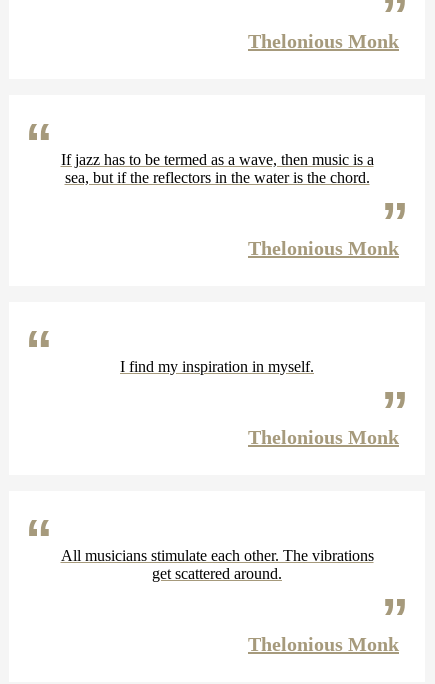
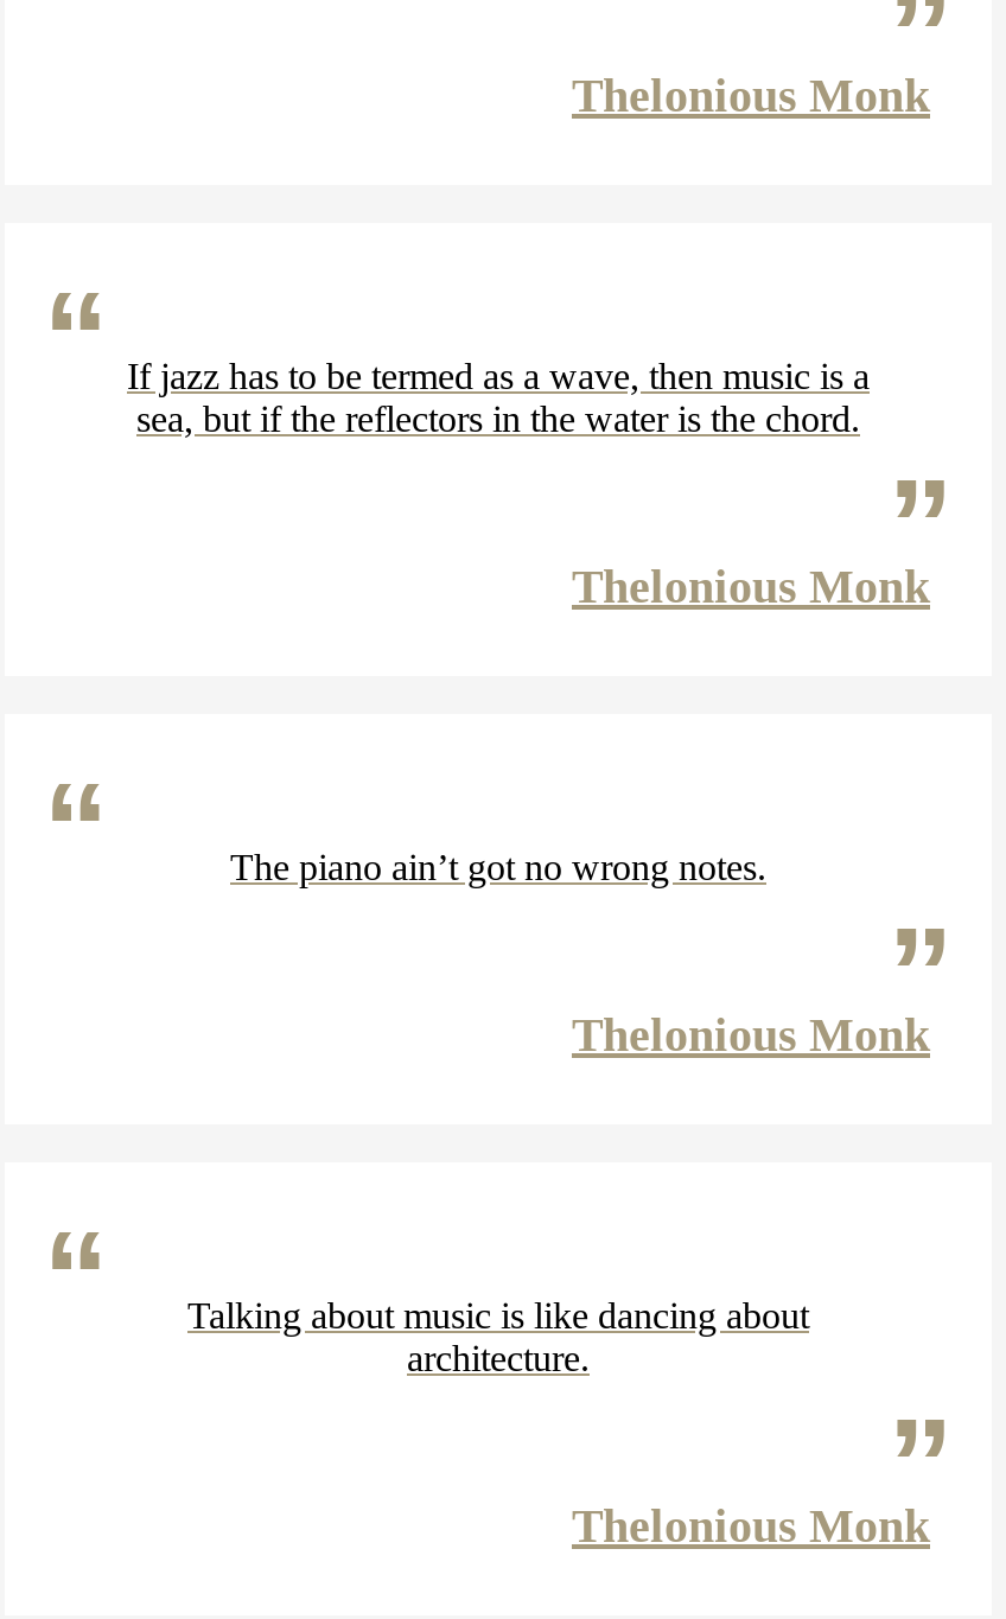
- I find my inspiration in myself.
+ The piano ain’t got no wrong notes.

- All musicians stimulate each other. The vibrations
- get scattered around.
+ Talking about music is like dancing about
+ architecture.
